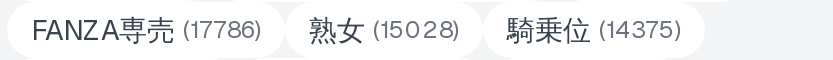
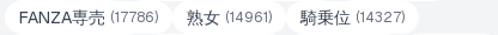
- 熟女 (15028)
- 騎乗位 (14375)
+ 熟女 (14961)
+ 騎乗位 (14327)
